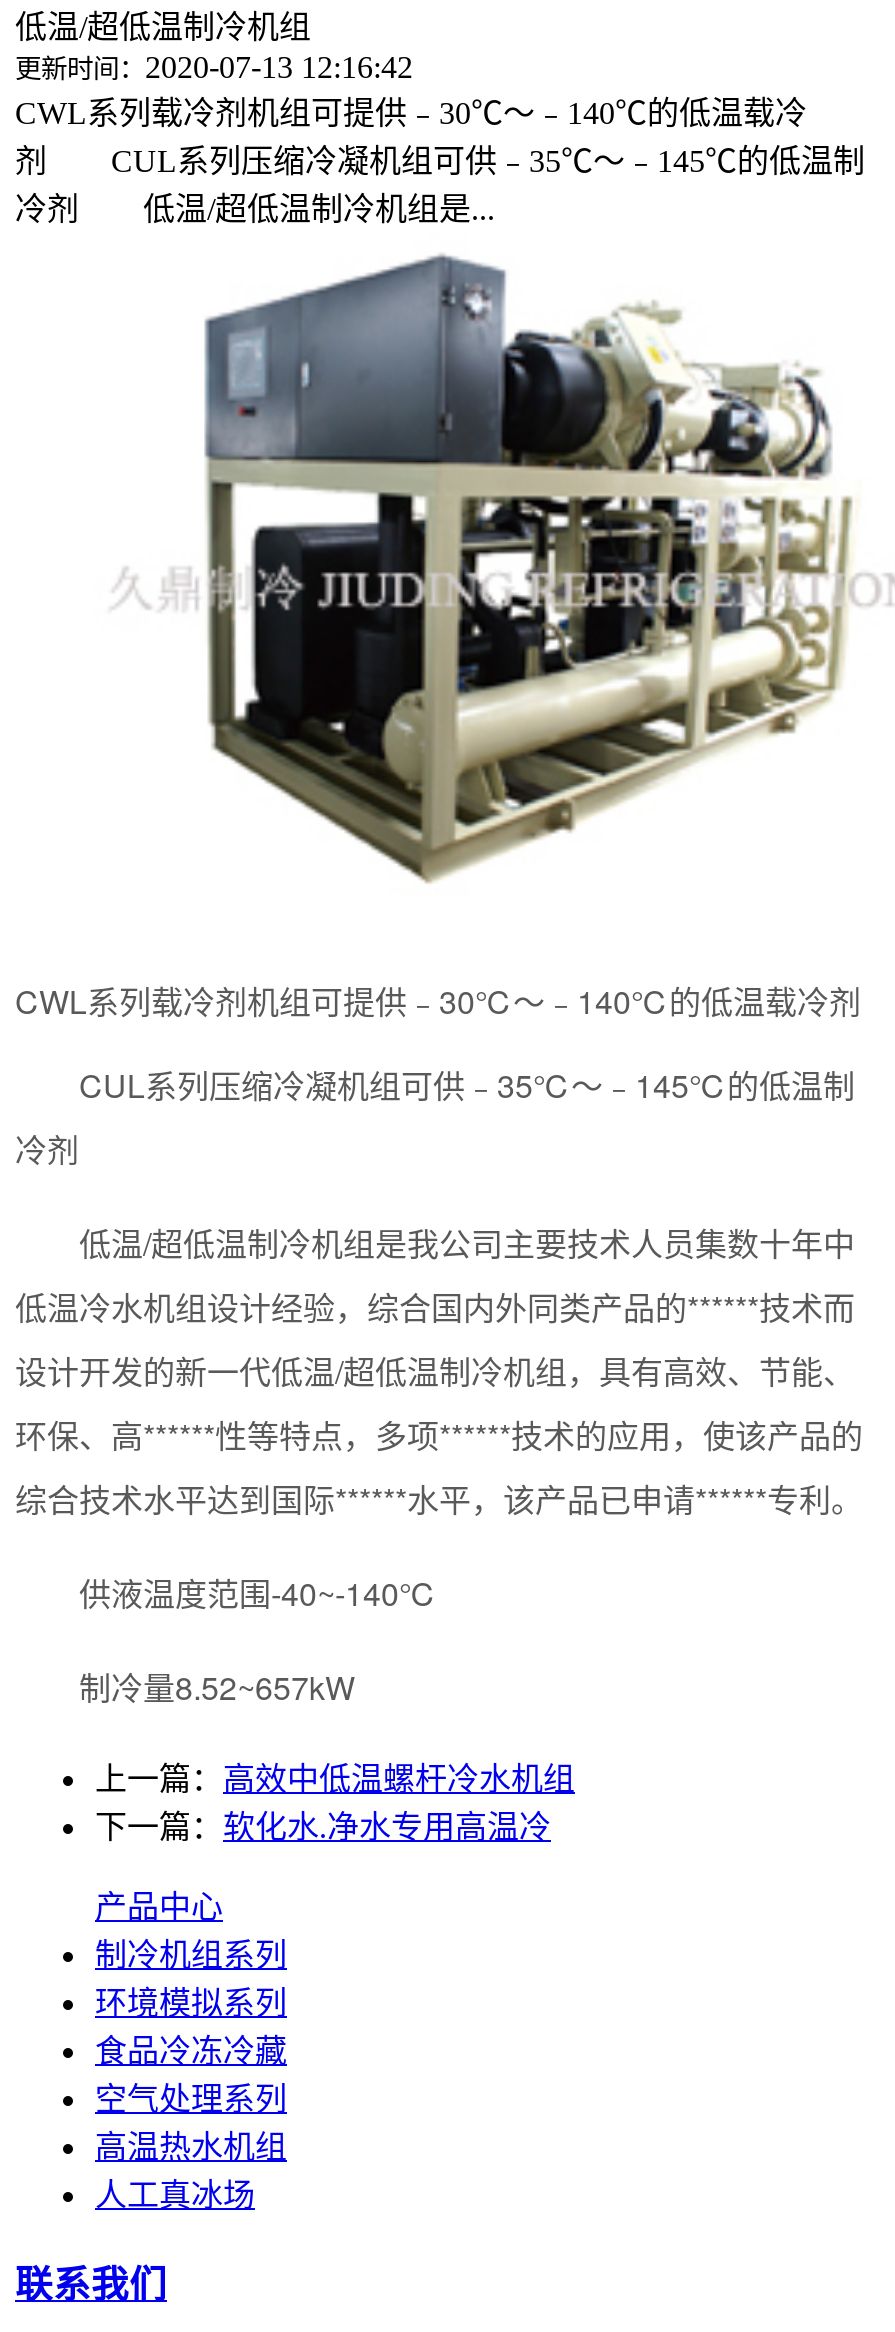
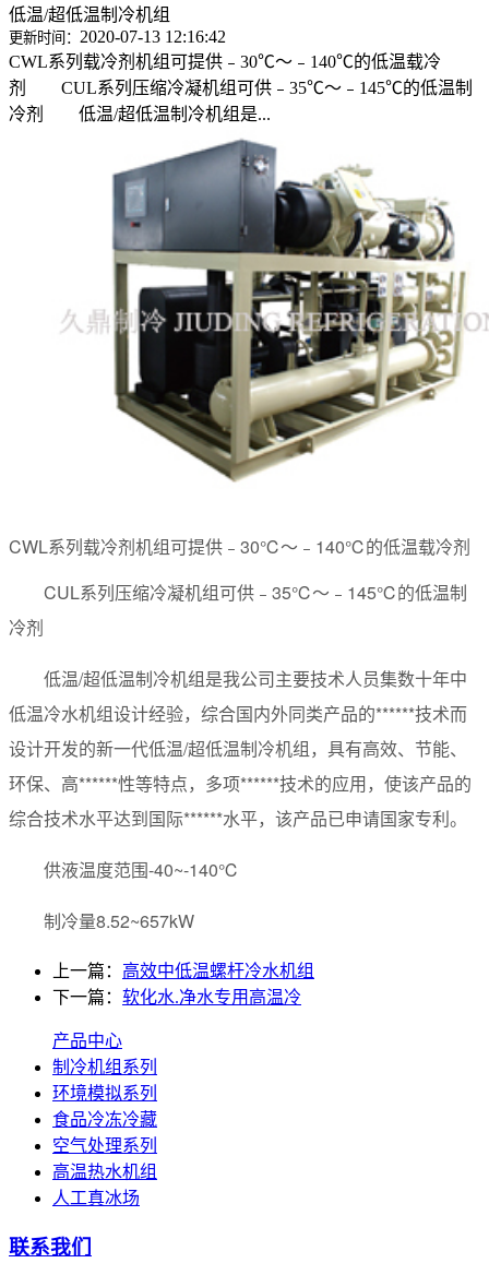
- 综合技术水平达到国际******水平，该产品已申请******专利。
+ 综合技术水平达到国际******水平，该产品已申请国家专利。
